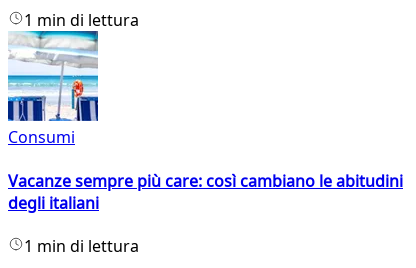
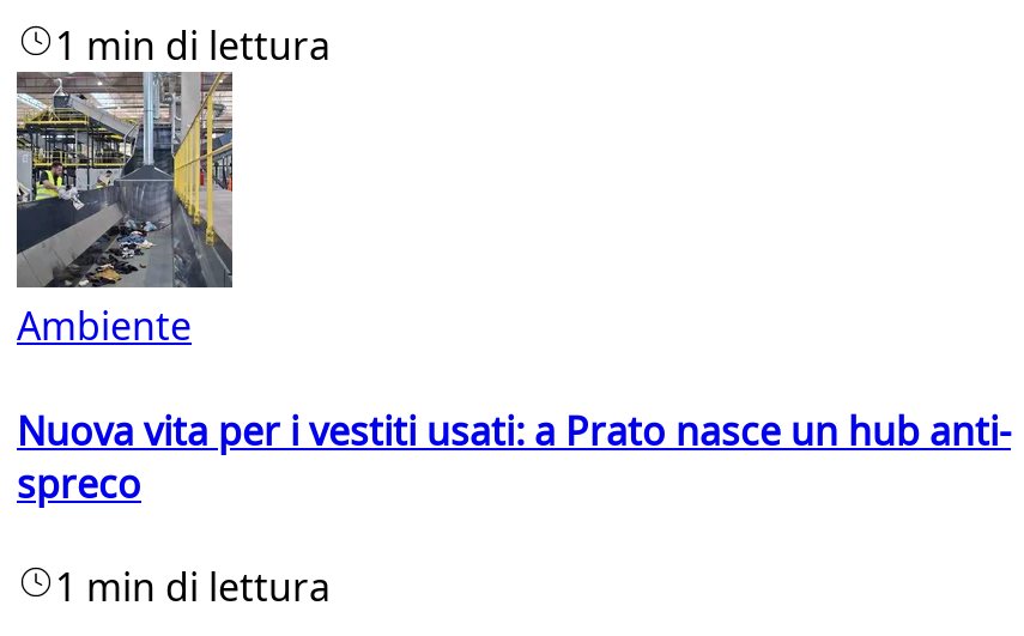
- [image]
- Consumi
+ [image]
+ Ambiente

- Vacanze sempre più care: così cambiano le abitudini
- degli italiani
+ Nuova vita per i vestiti usati: a Prato nasce un hub anti-
+ spreco
